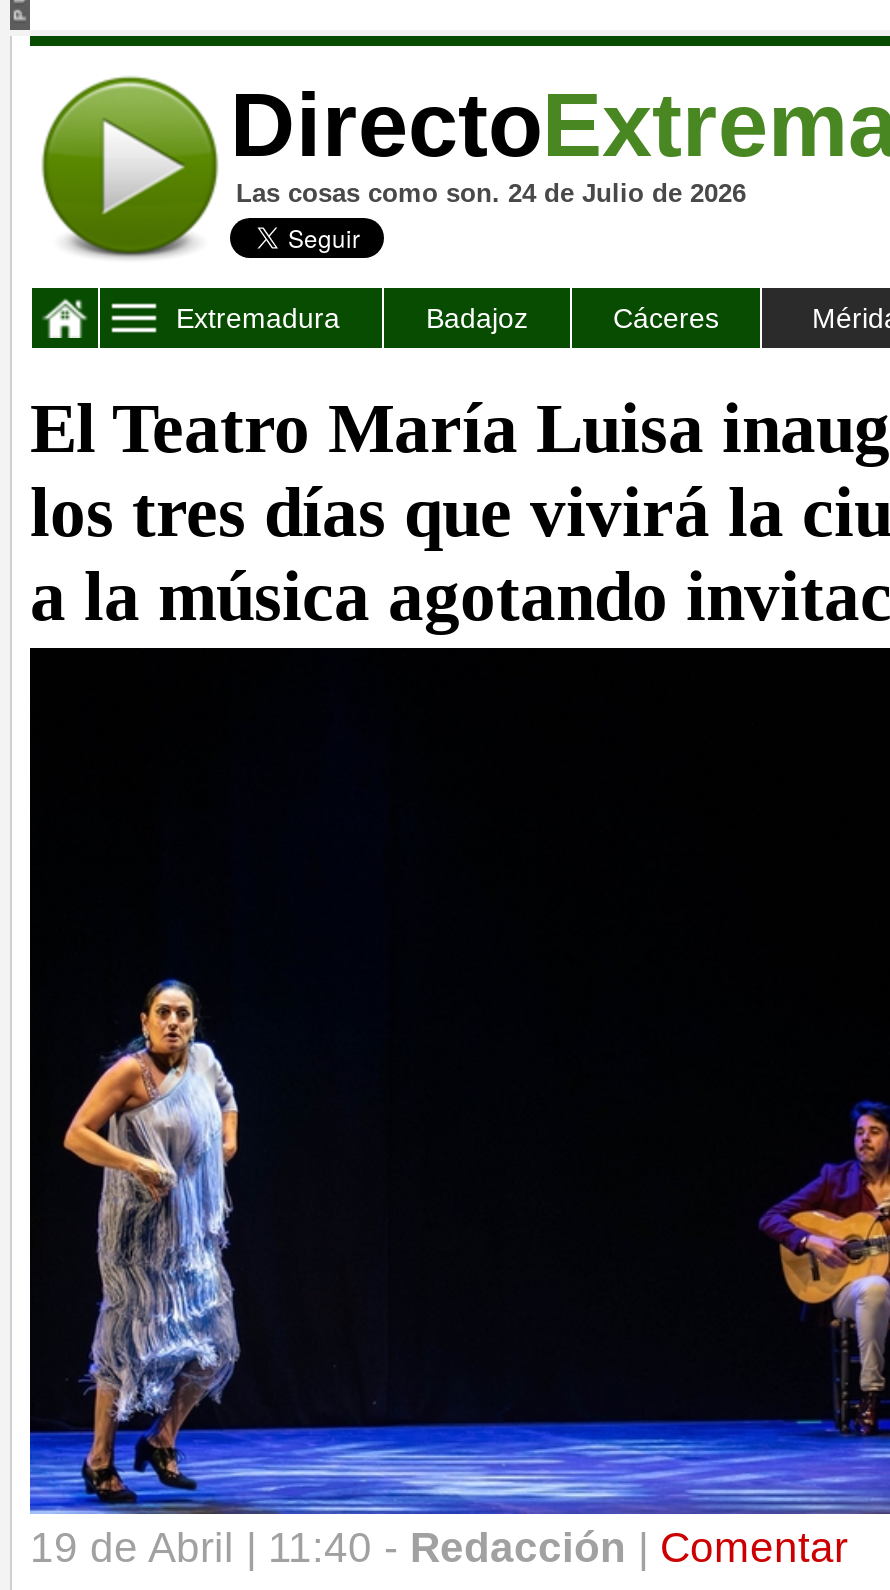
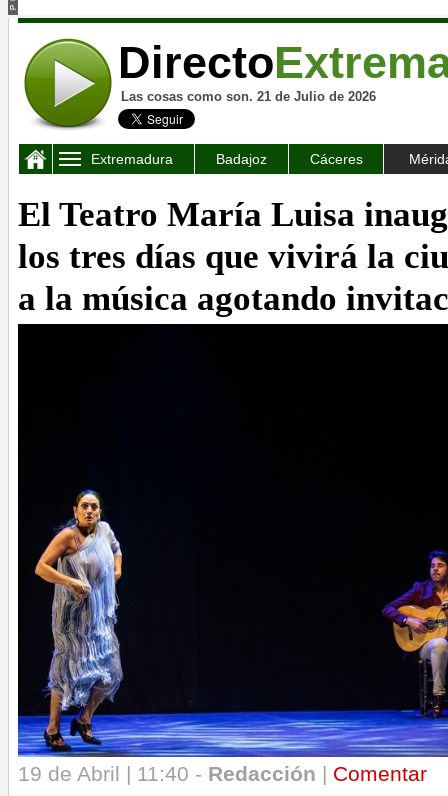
- Las cosas como son. 24 de Julio de 2026
+ Las cosas como son. 21 de Julio de 2026
